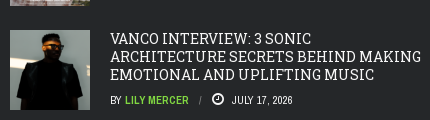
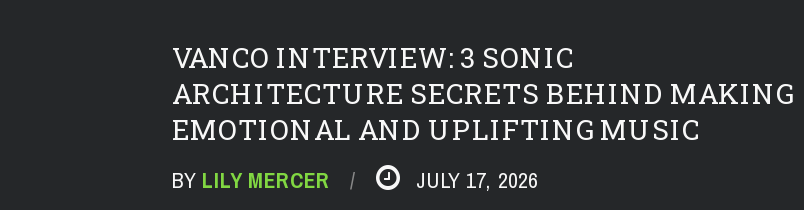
- [image]
